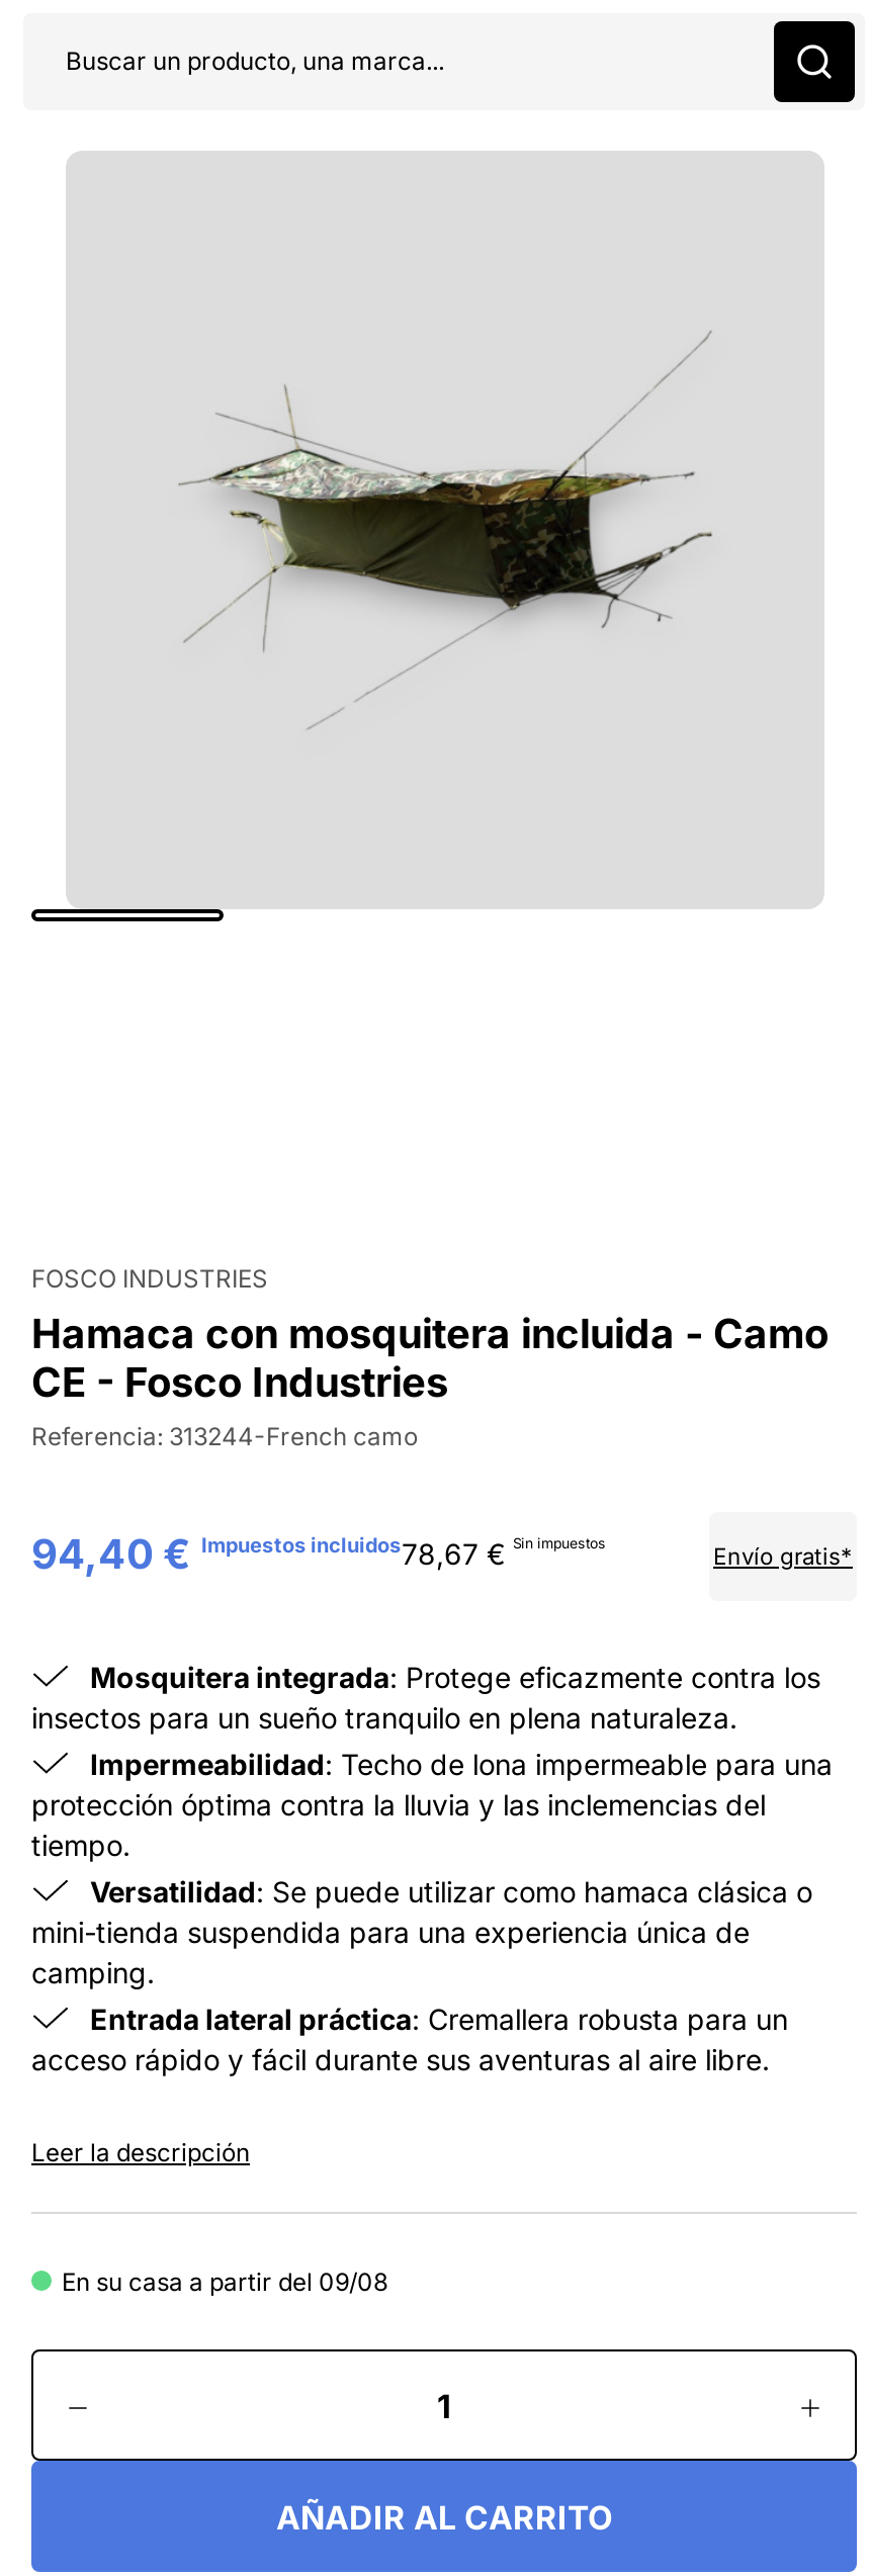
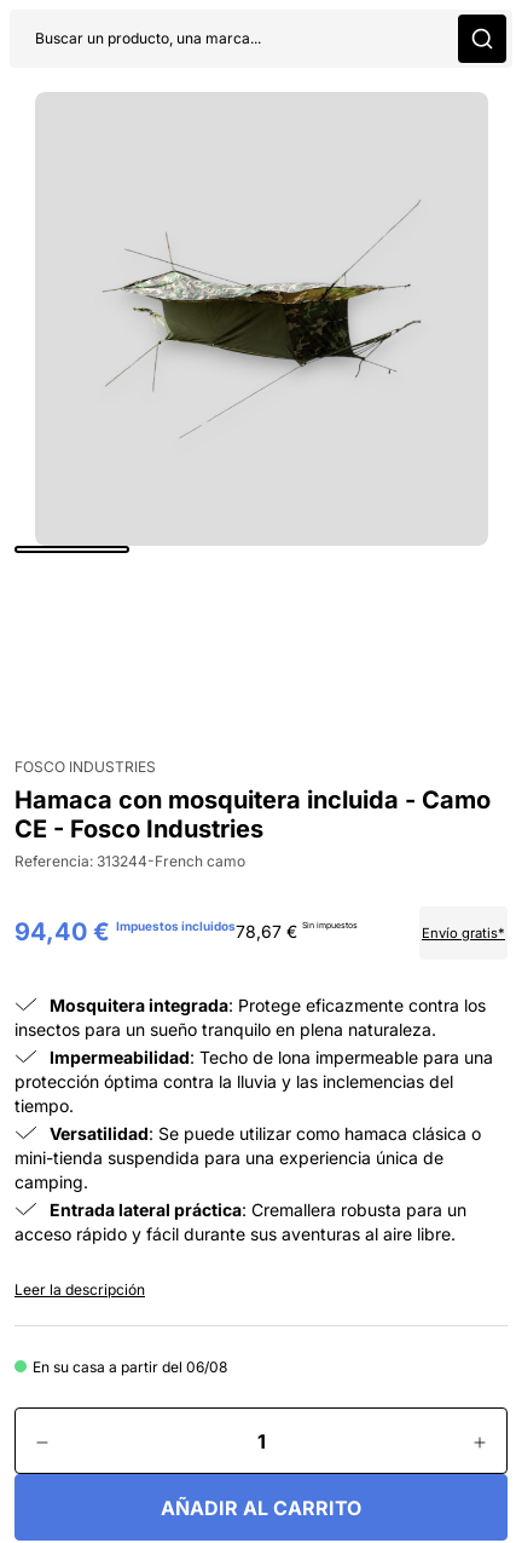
- En su casa a partir del 09/08
+ En su casa a partir del 06/08
